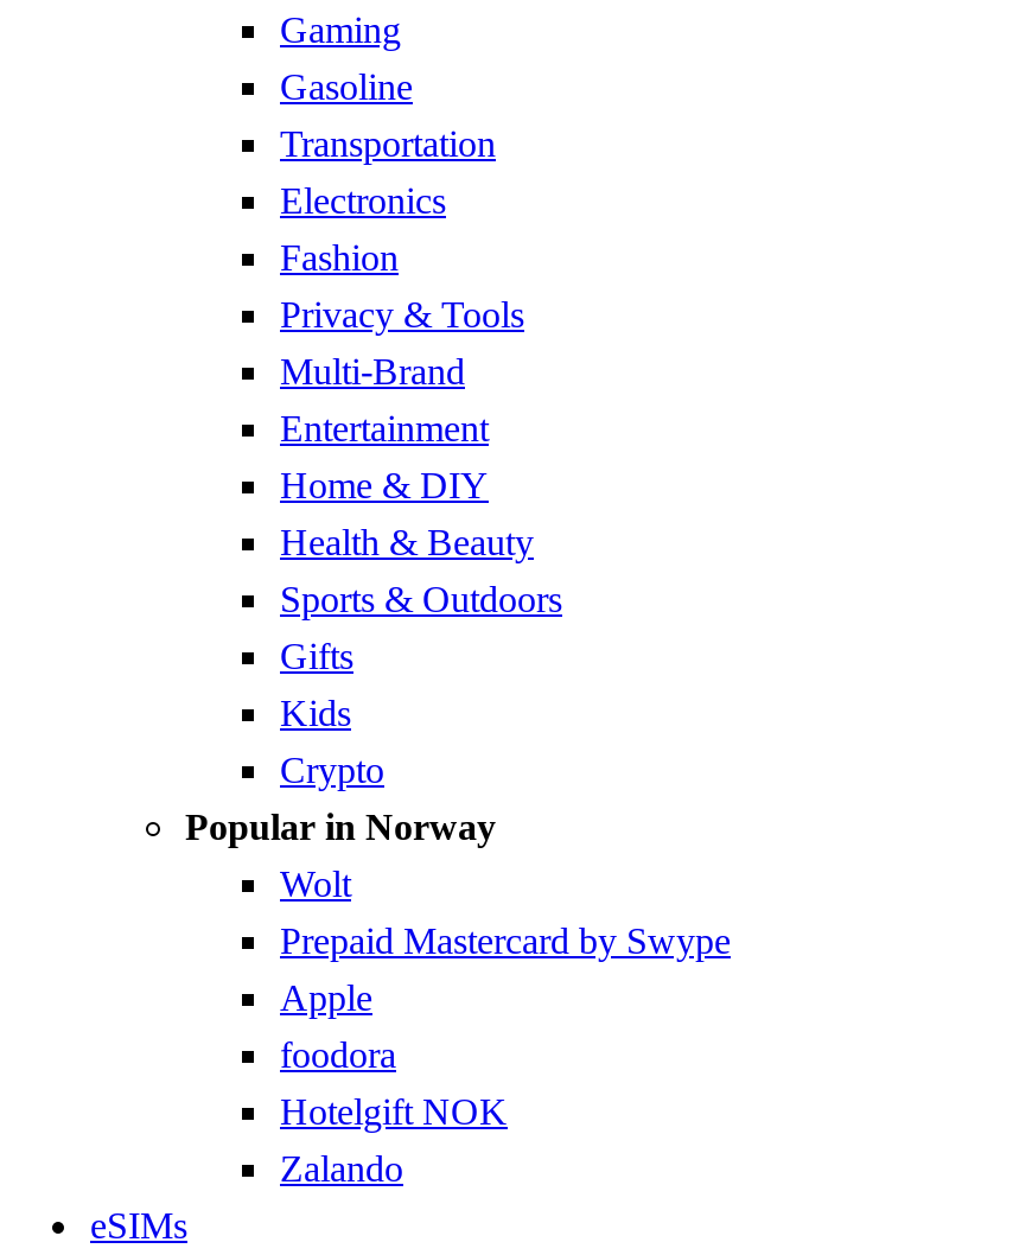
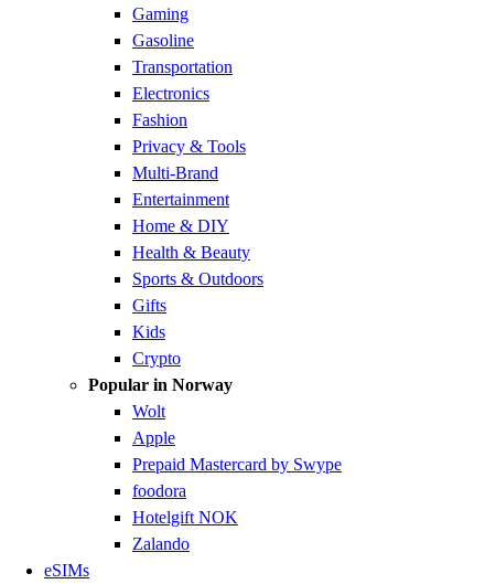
moved down: Prepaid Mastercard by Swype

moved up: Apple
